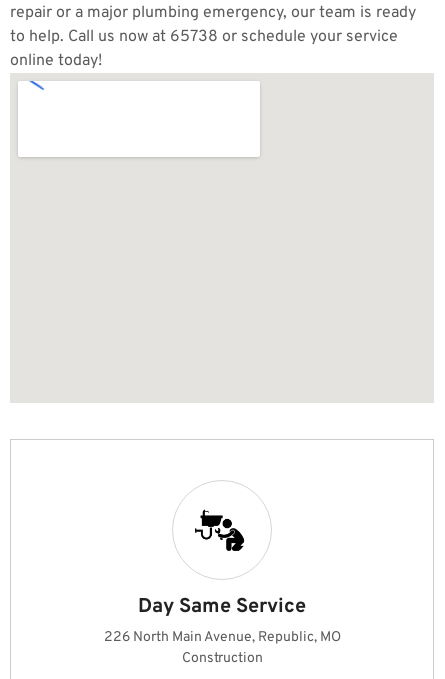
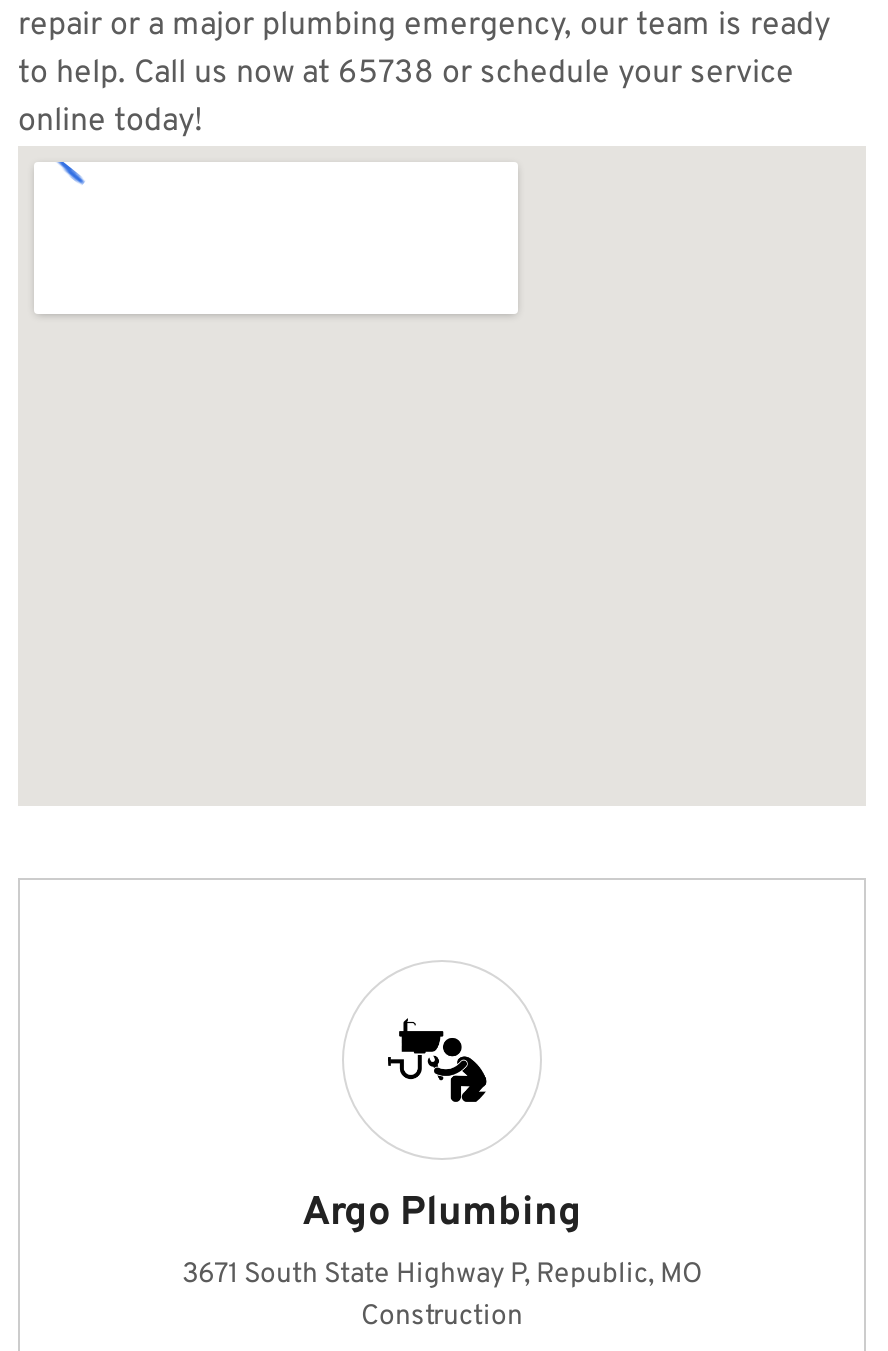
- Day Same Service
- 226 North Main Avenue, Republic, MO
+ Argo Plumbing
+ 3671 South State Highway P, Republic, MO
